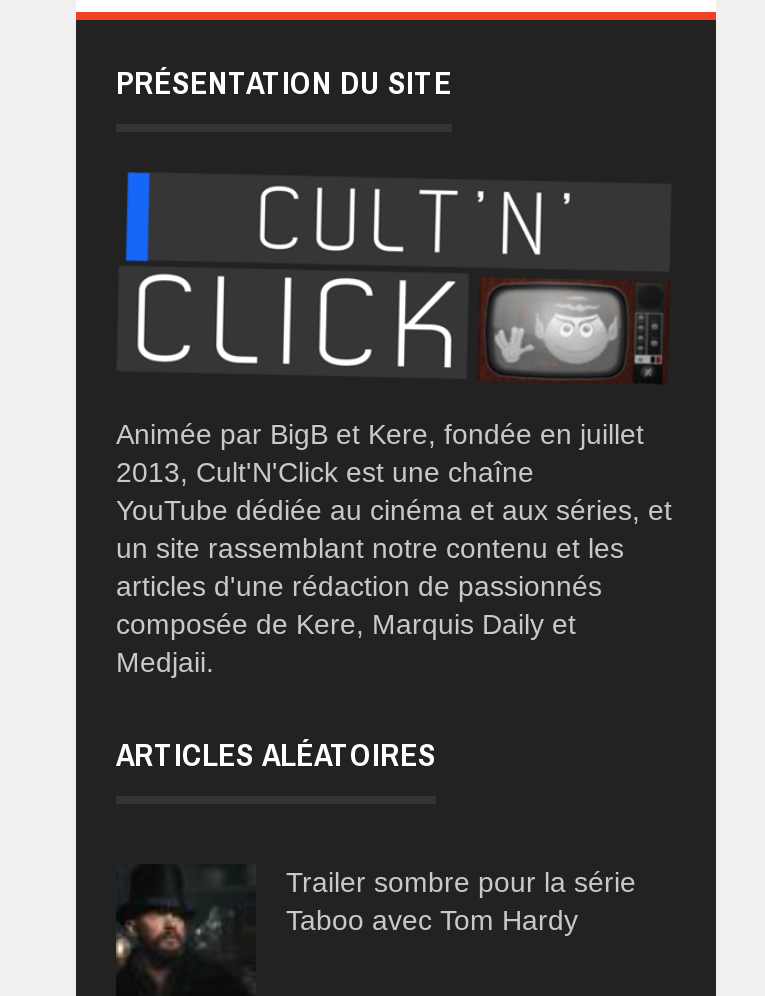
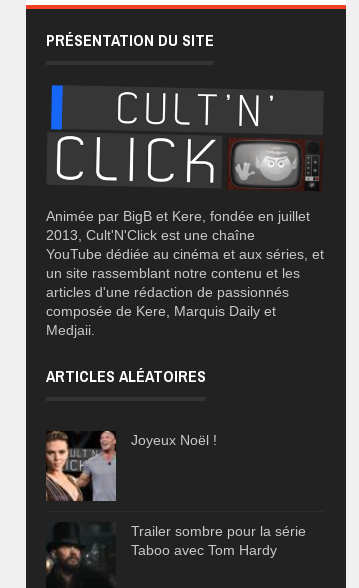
+ [image]
+ Joyeux Noël !
